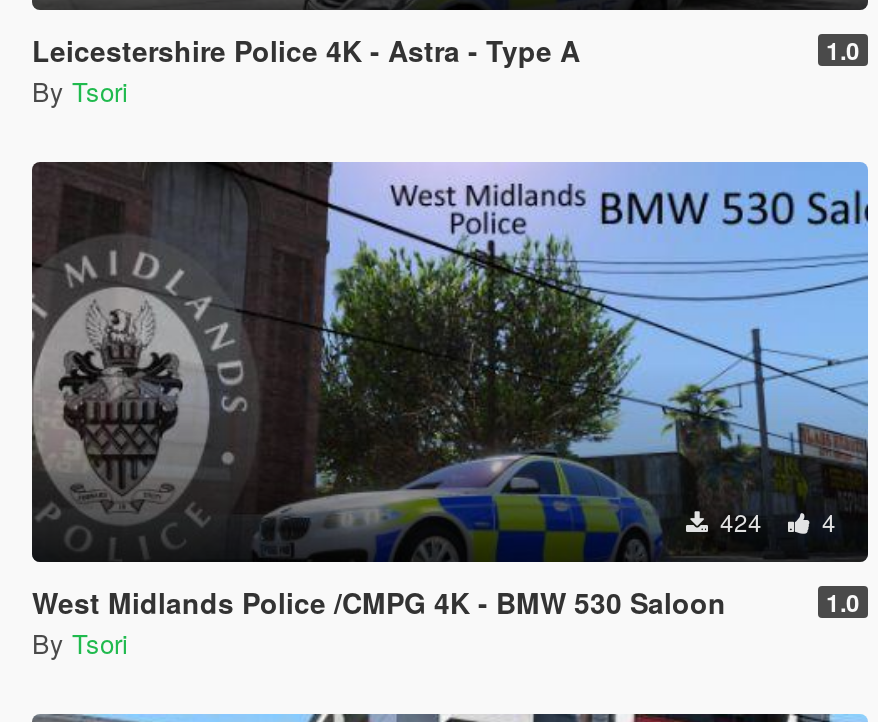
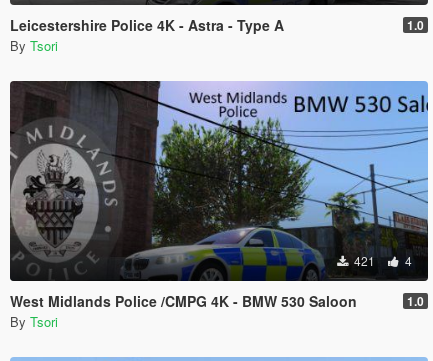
- 424 4
+ 421 4
